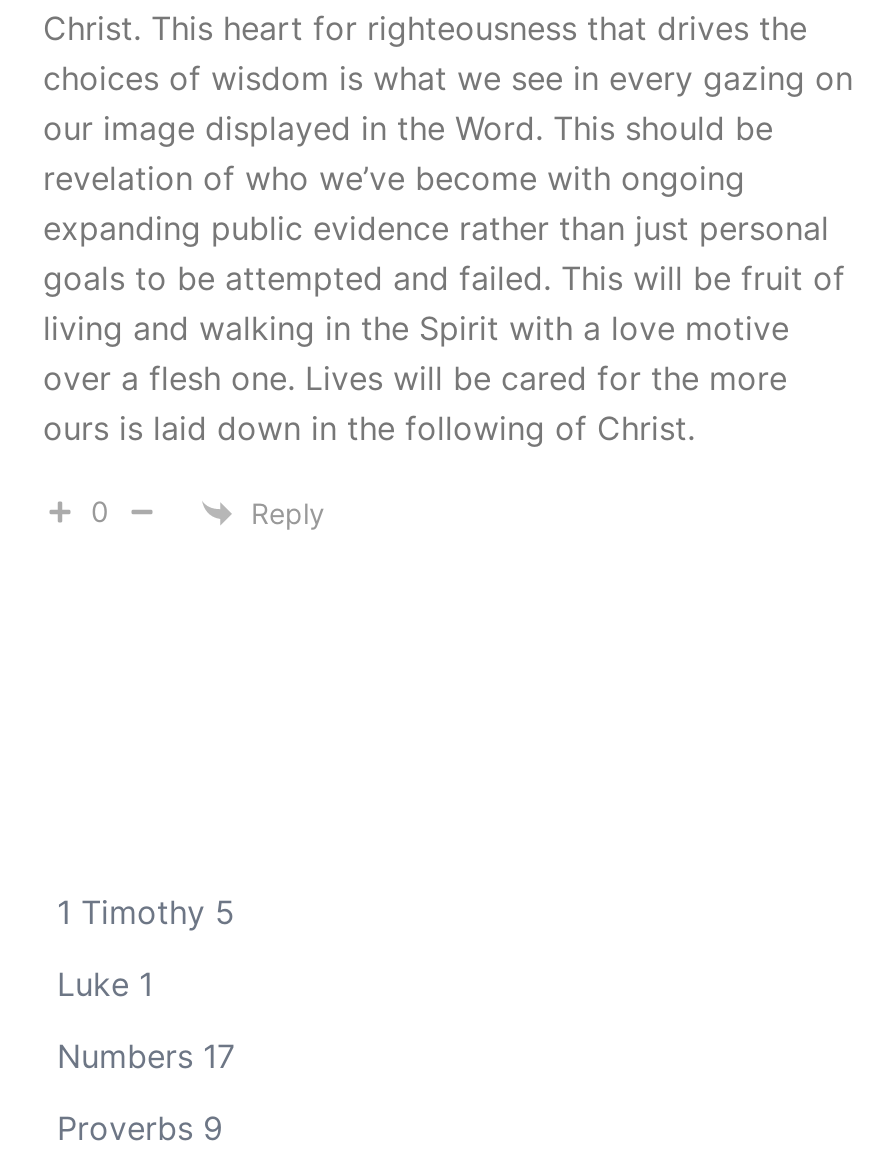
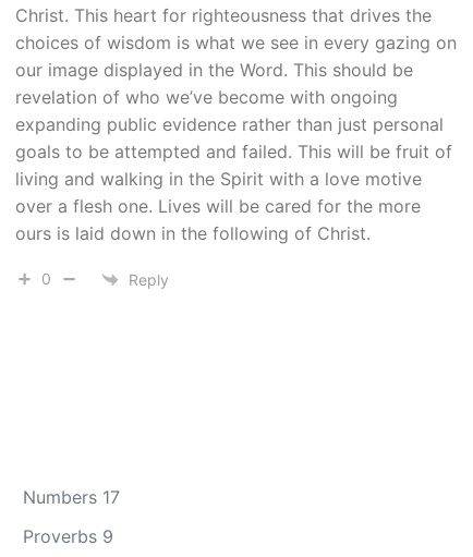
- 1 Timothy 5
- Luke 1
